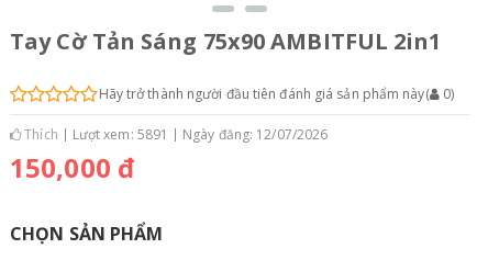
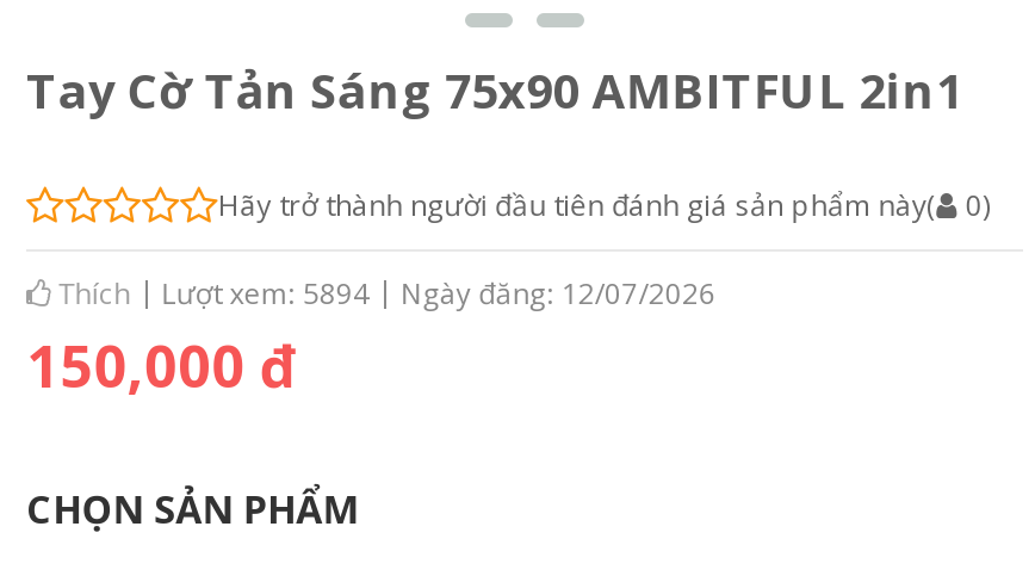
- Thích Lượt xem: 5891 Ngày đăng: 12/07/2026
+ Thích Lượt xem: 5894 Ngày đăng: 12/07/2026
